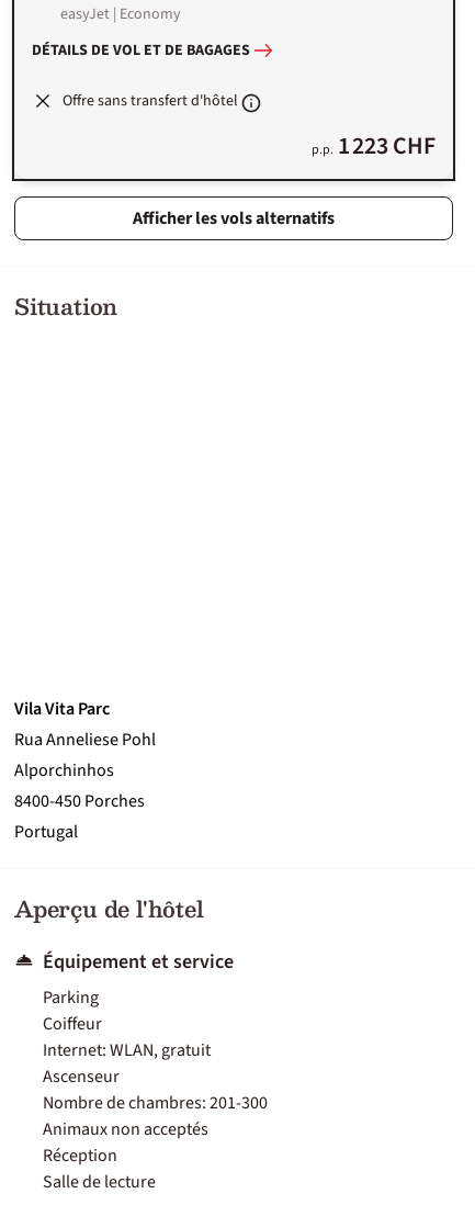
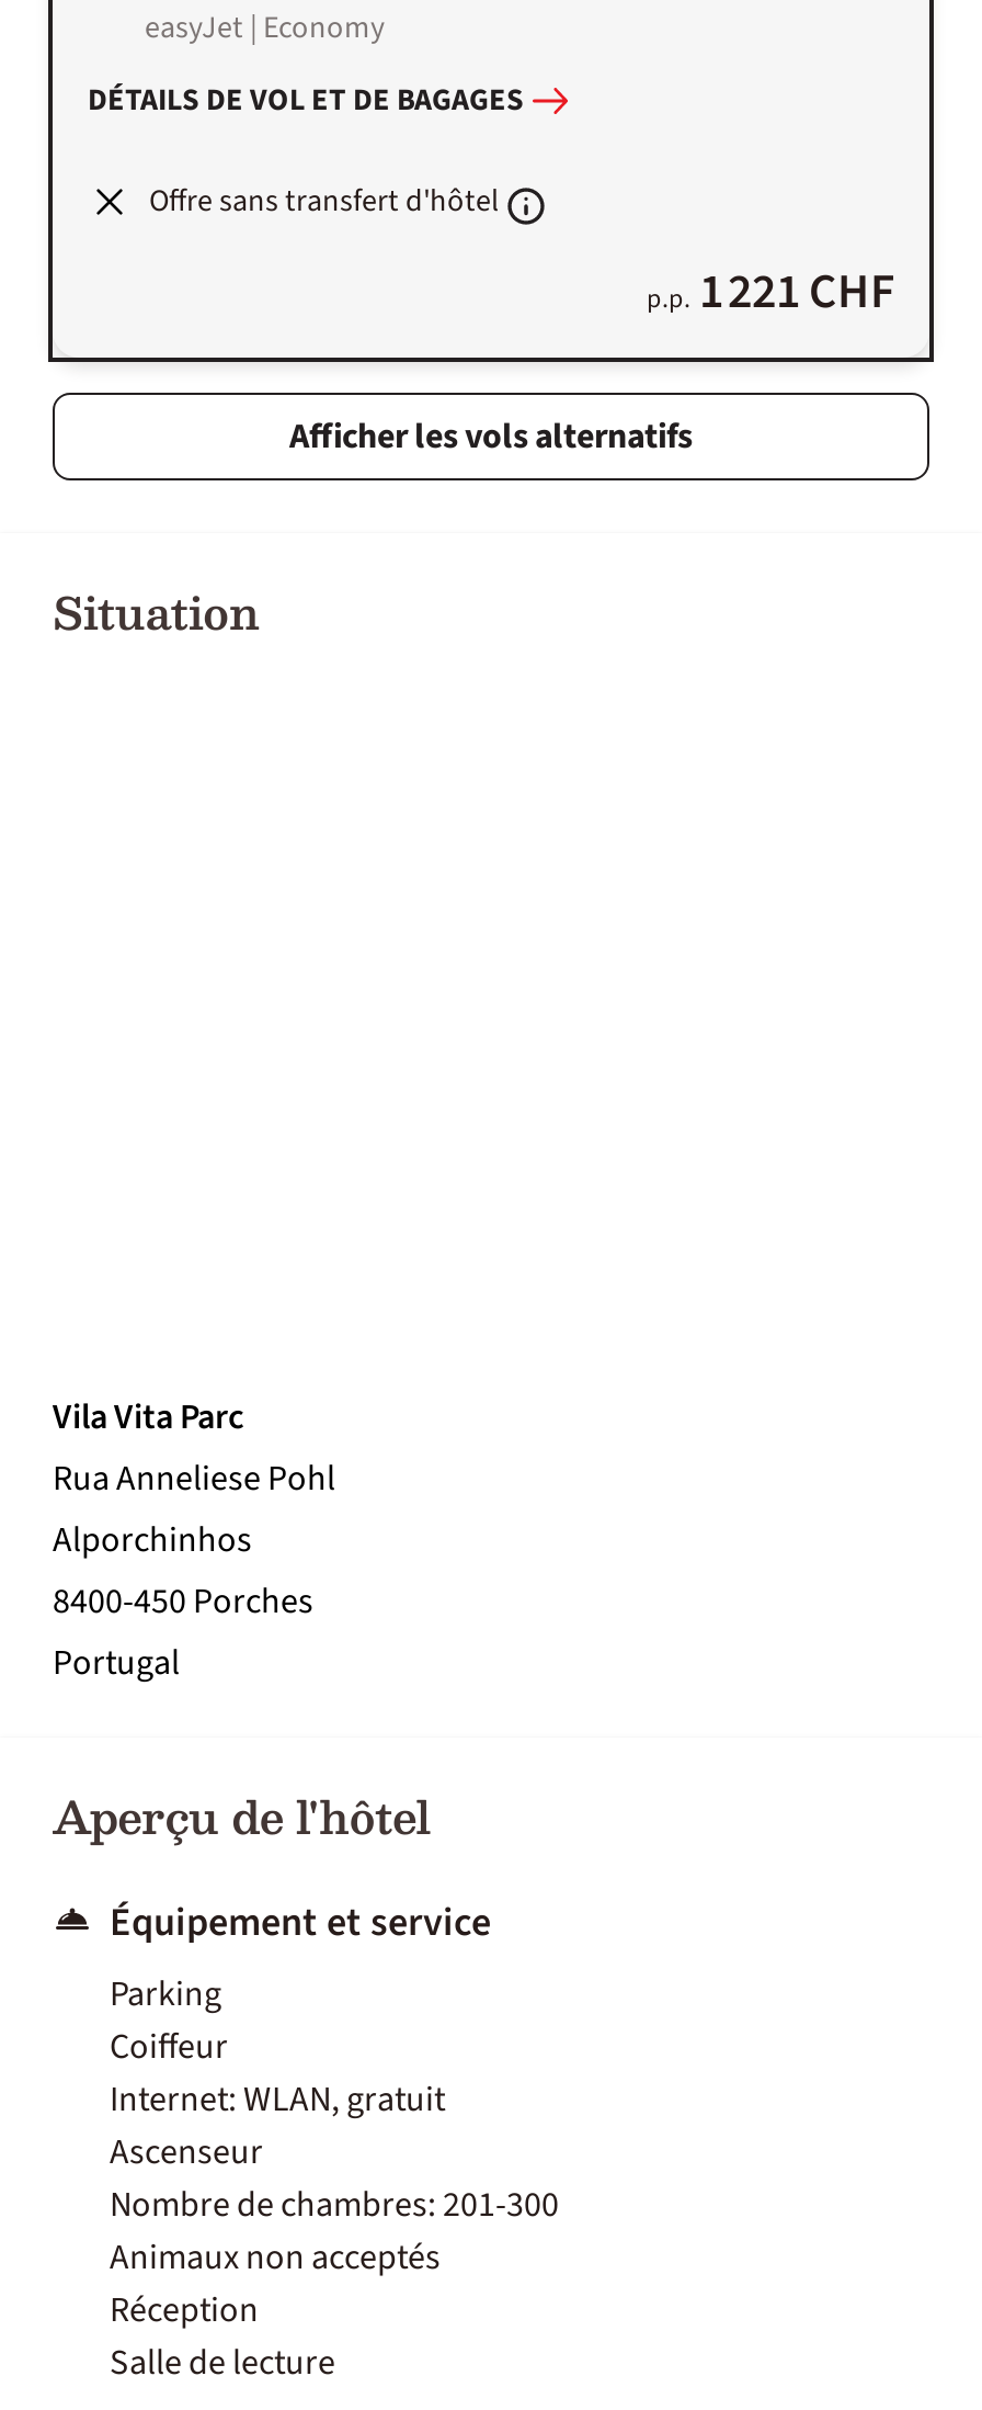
- p.p. 1 223 CHF
+ p.p. 1 221 CHF
